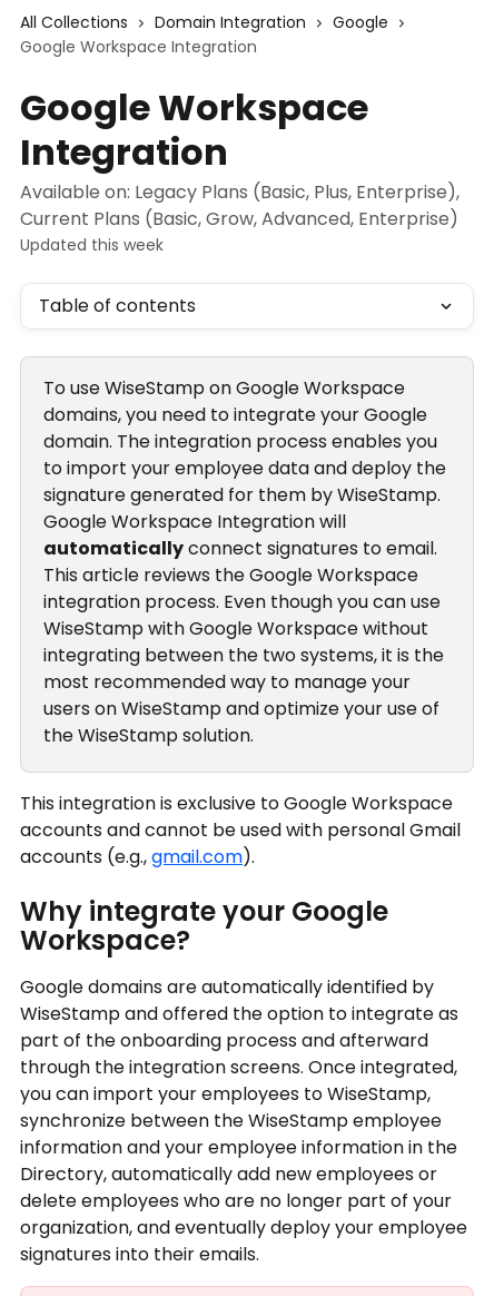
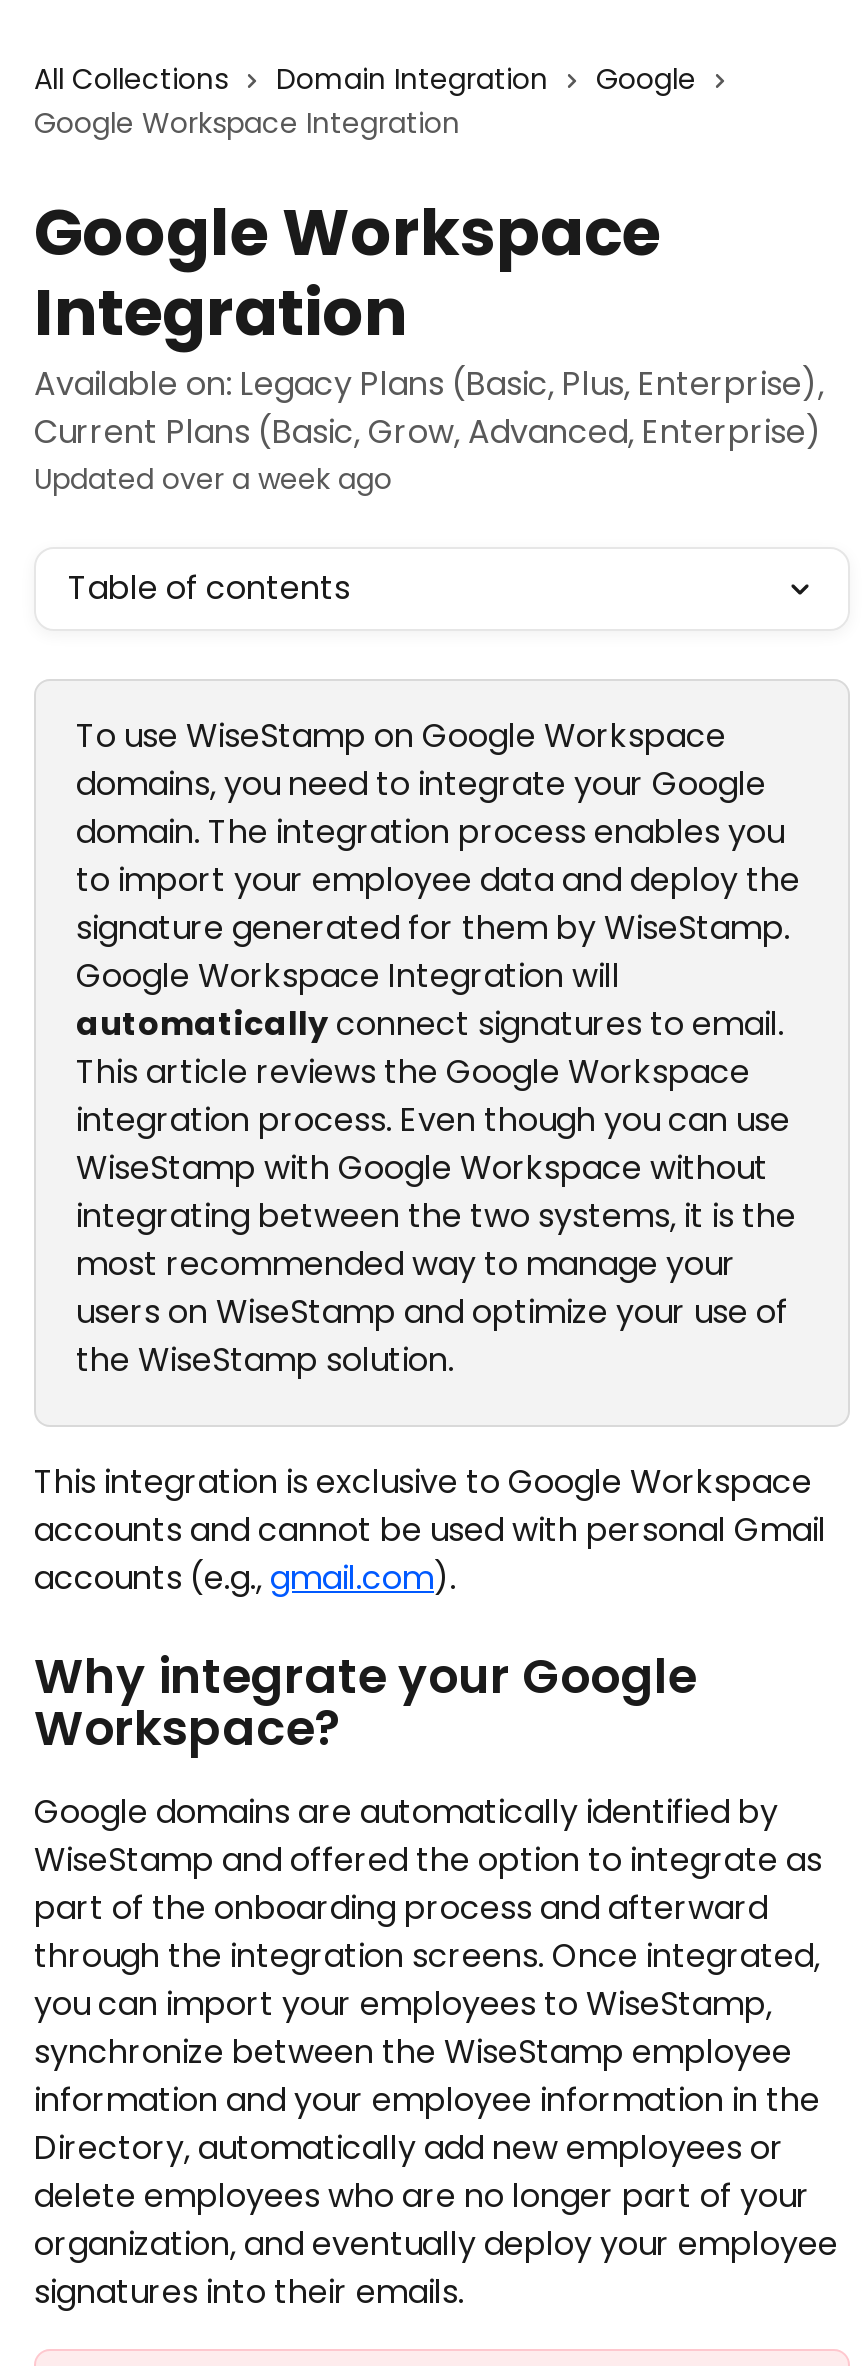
- Updated this week
+ Updated over a week ago
